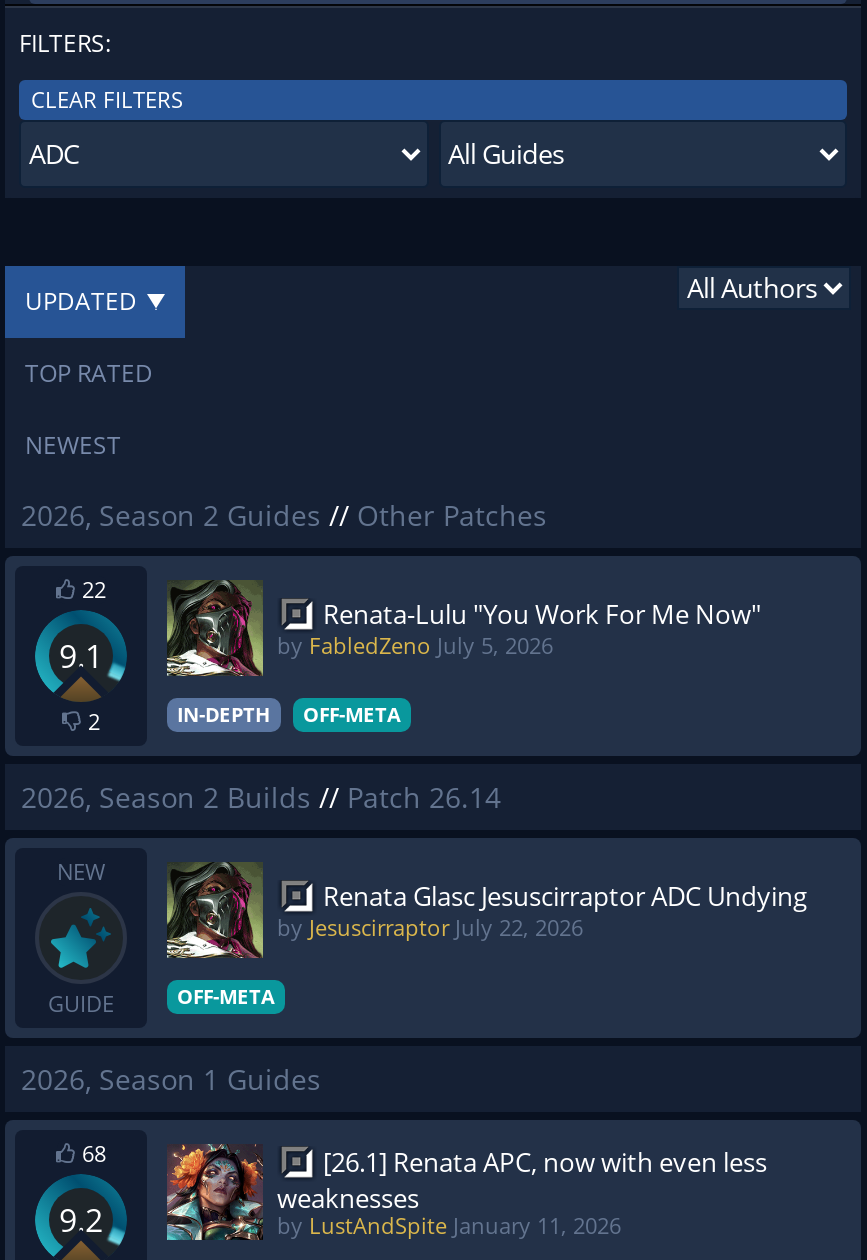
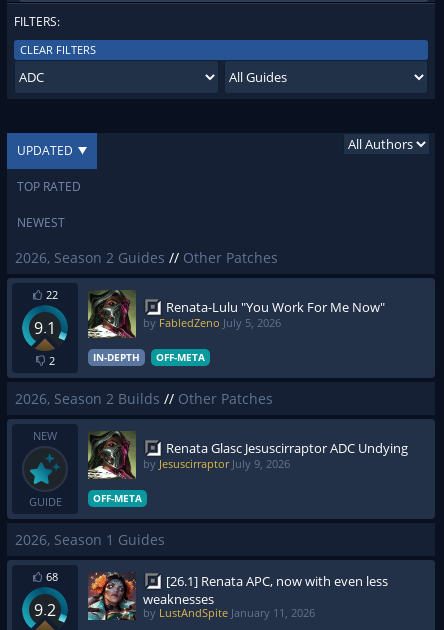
- 2026, Season 2 Builds // Patch 26.14
+ 2026, Season 2 Builds // Other Patches

- byJesuscirraptor July 22, 2026
+ byJesuscirraptor July 9, 2026
